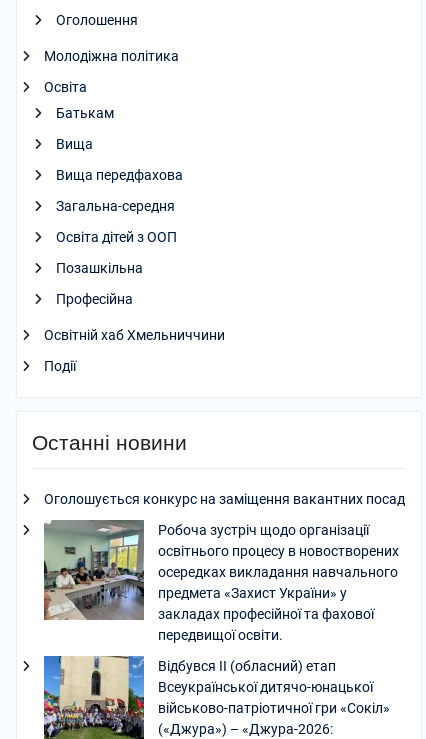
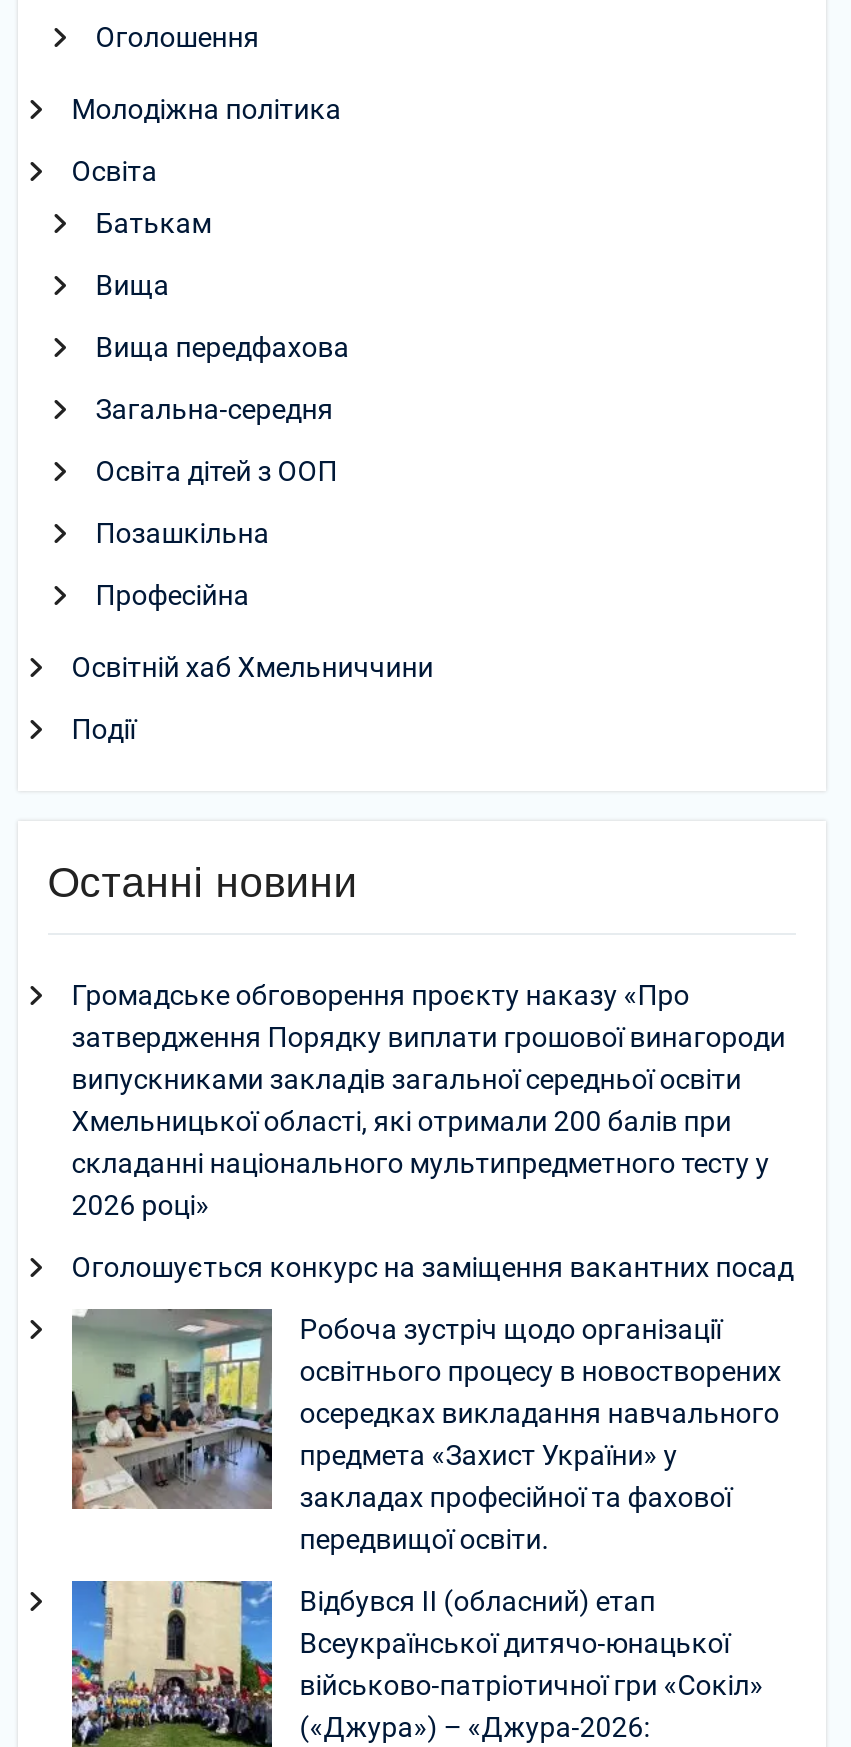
+ Громадське обговорення проєкту наказу «Про
+ затвердження Порядку виплати грошової винагороди
+ випускниками закладів загальної середньої освіти
+ Хмельницької області, які отримали 200 балів при
+ складанні національного мультипредметного тесту у
+ 2026 році»
